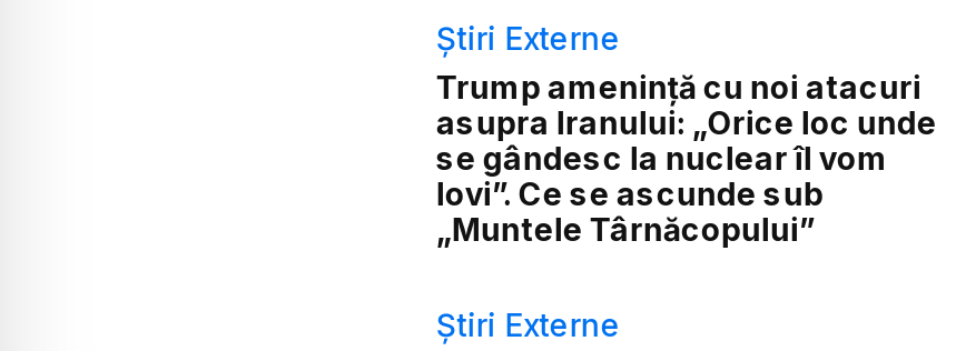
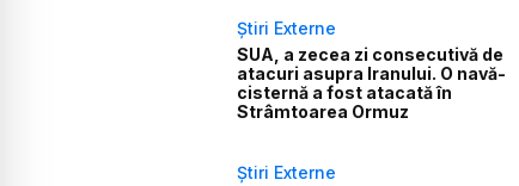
- Trump amenință cu noi atacuri
- asupra Iranului: „Orice loc unde
- se gândesc la nuclear îl vom
- lovi”. Ce se ascunde sub
- „Muntele Târnăcopului”
+ SUA, a zecea zi consecutivă de
+ atacuri asupra Iranului. O navă-
+ cisternă a fost atacată în
+ Strâmtoarea Ormuz
